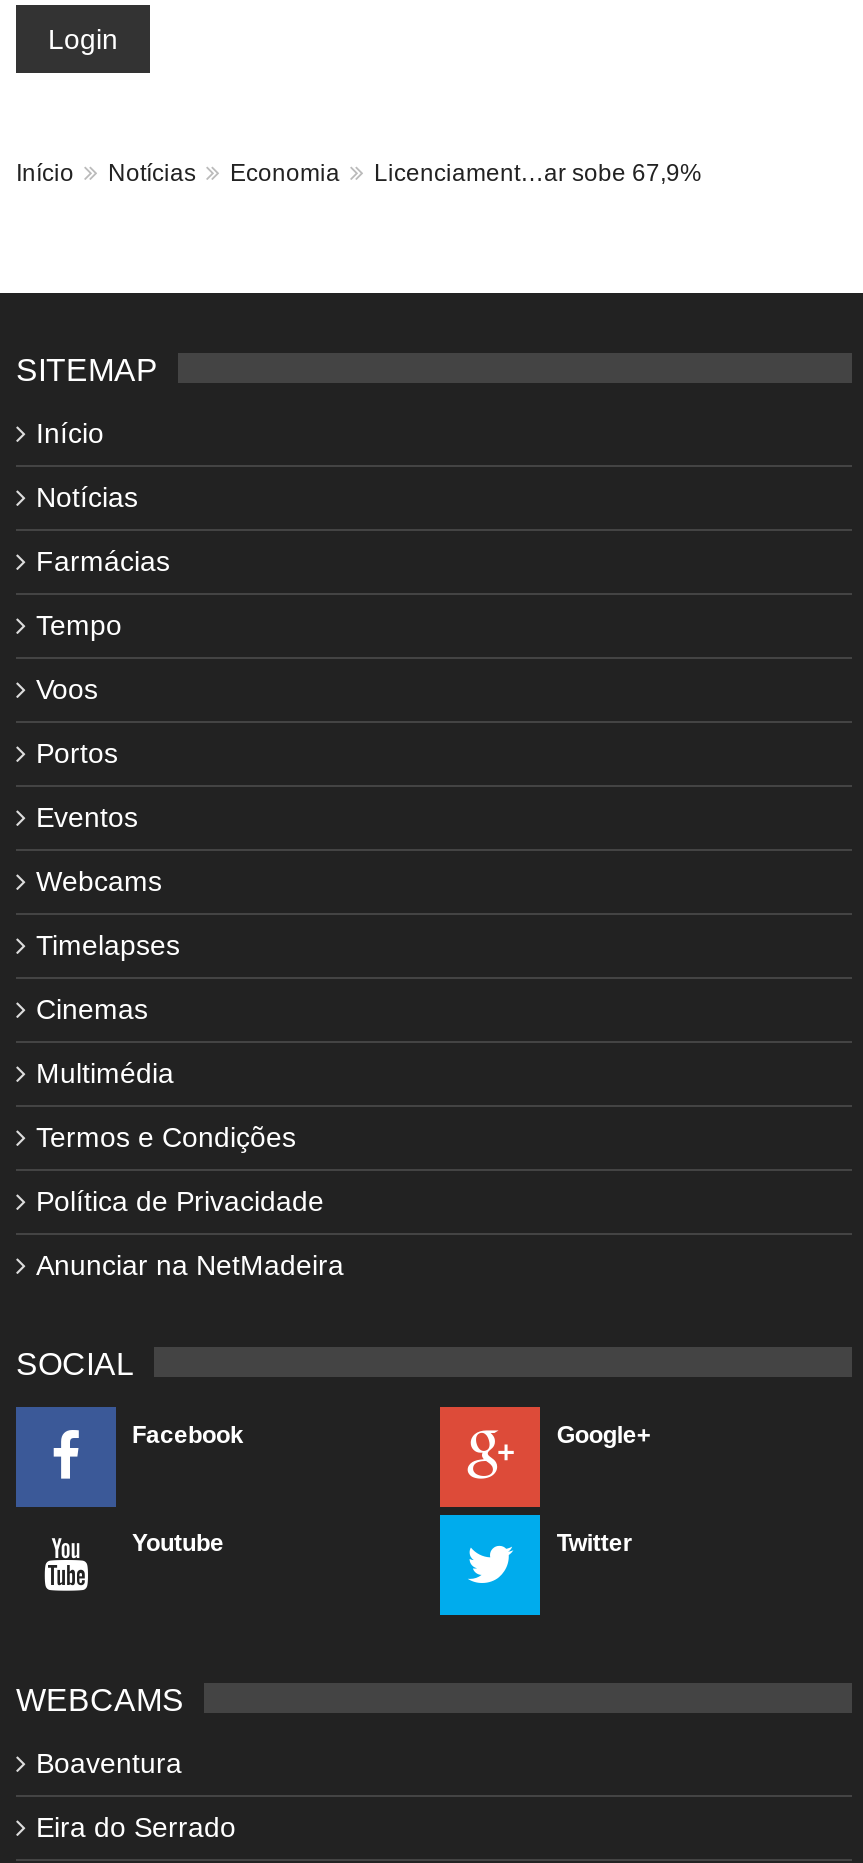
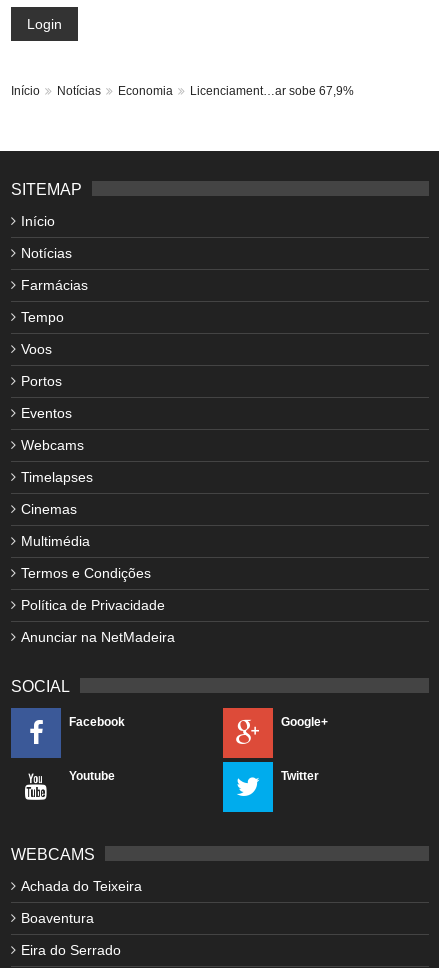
+ Achada do Teixeira
